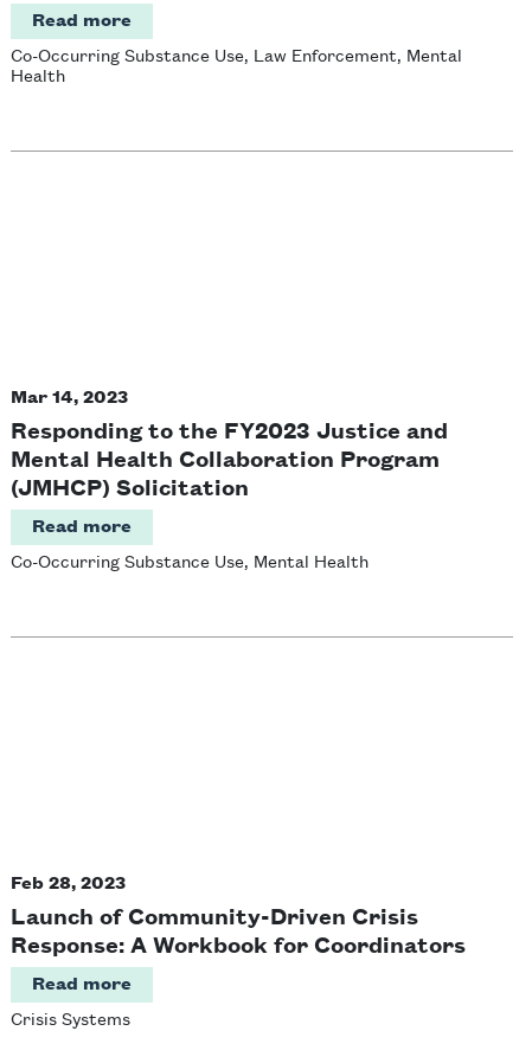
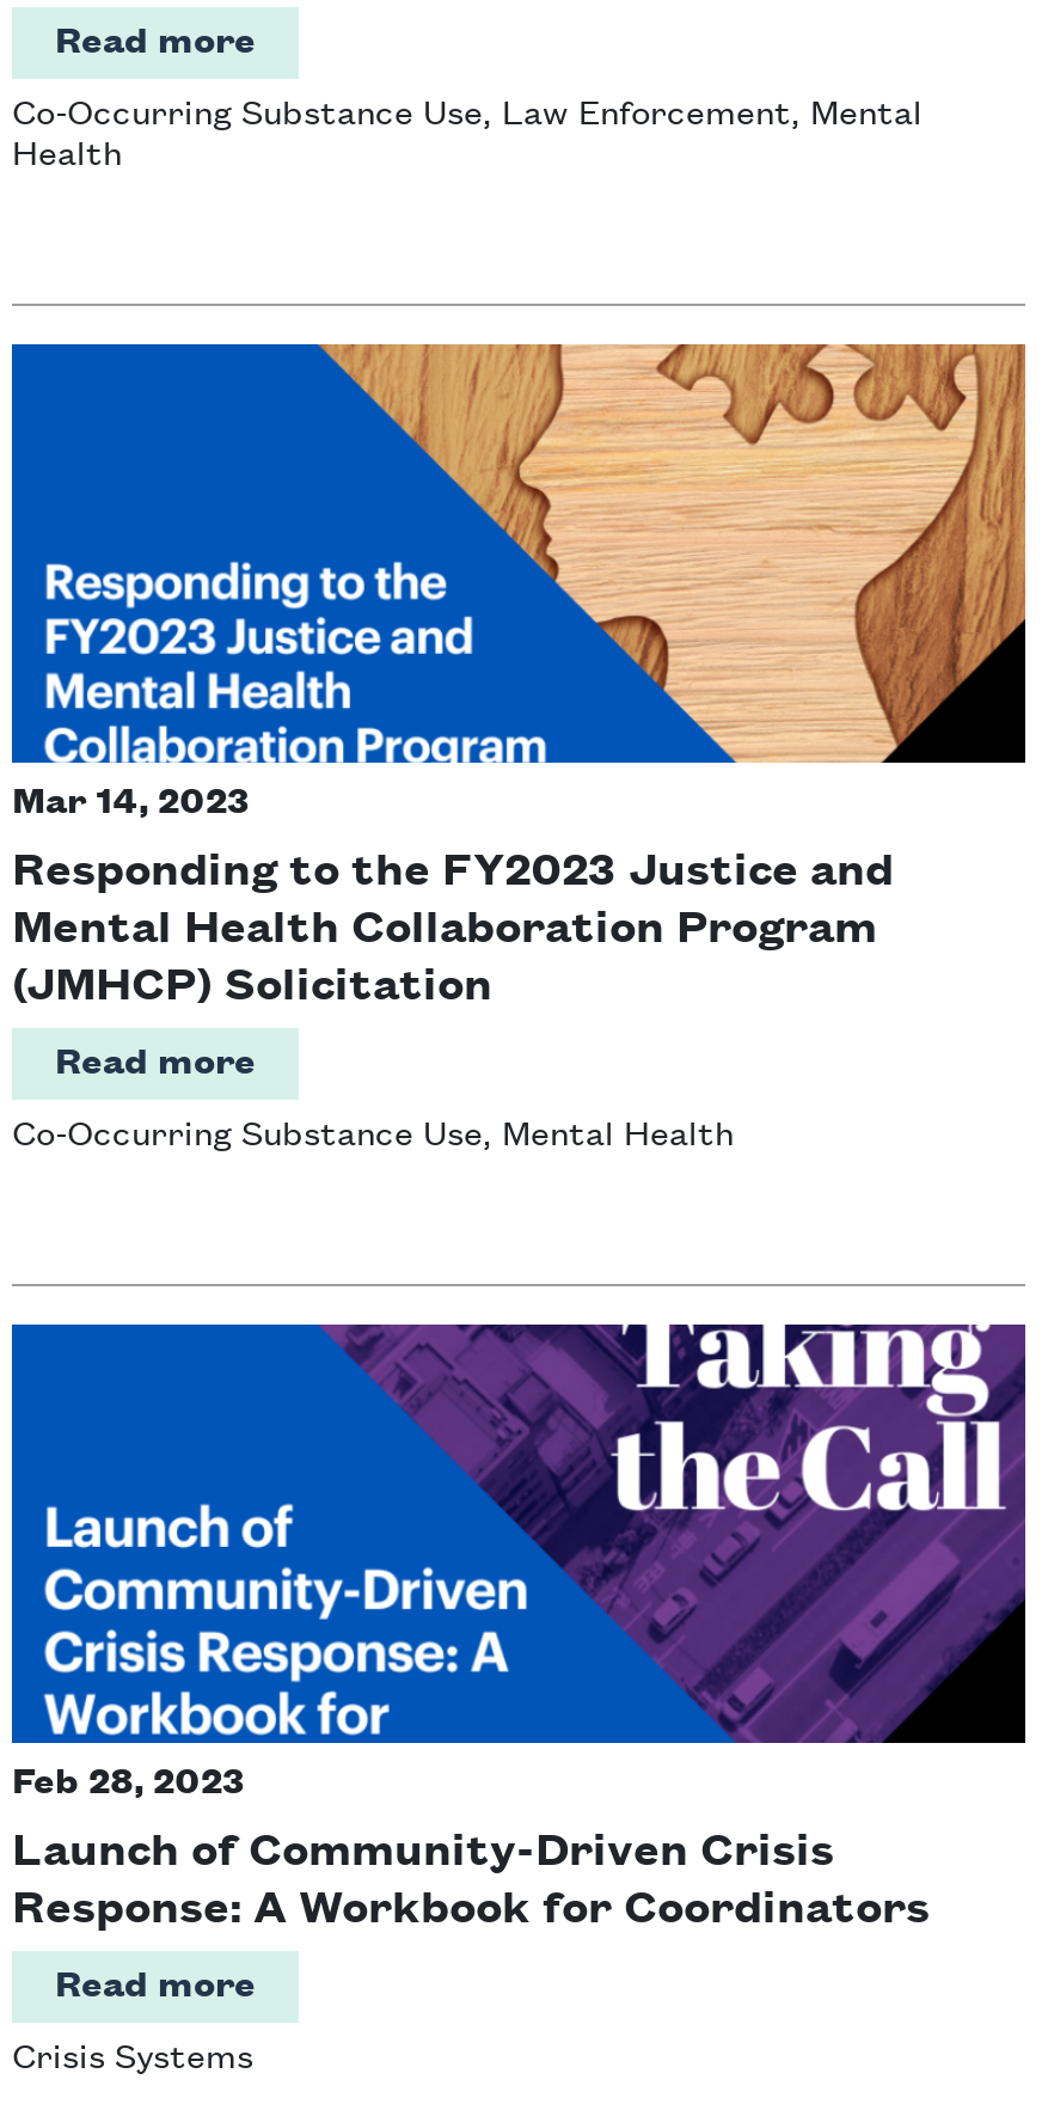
+ [image]

+ [image]
